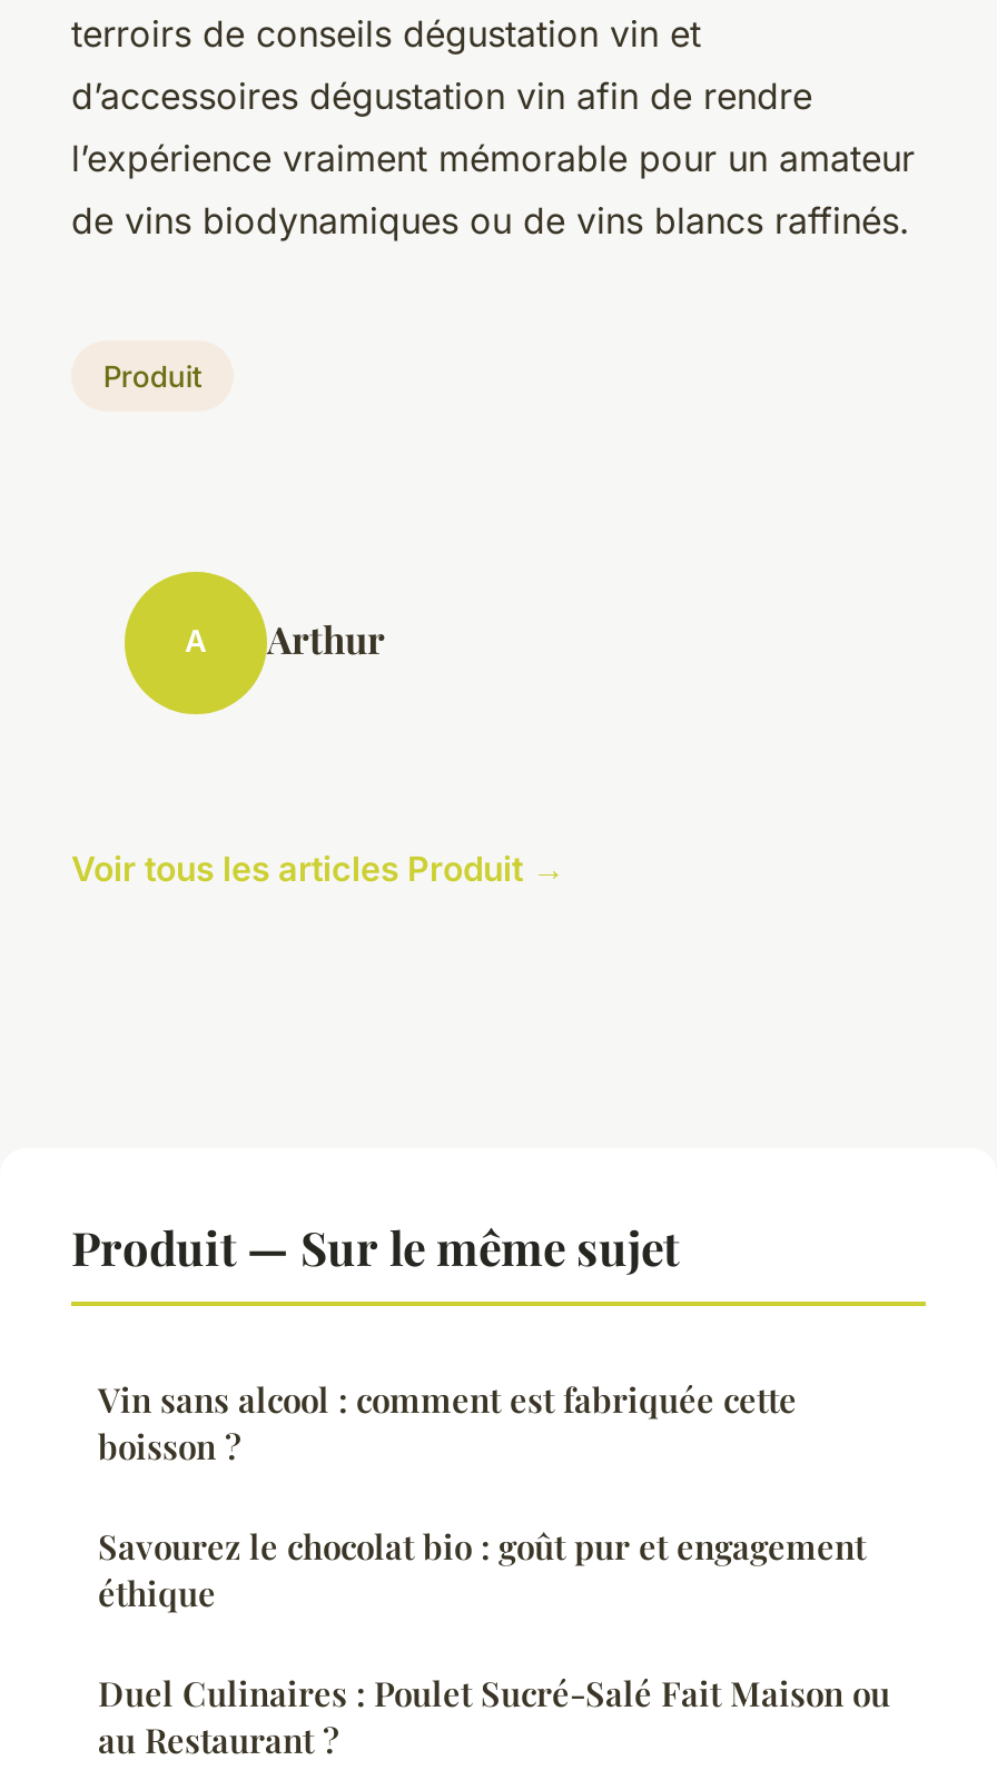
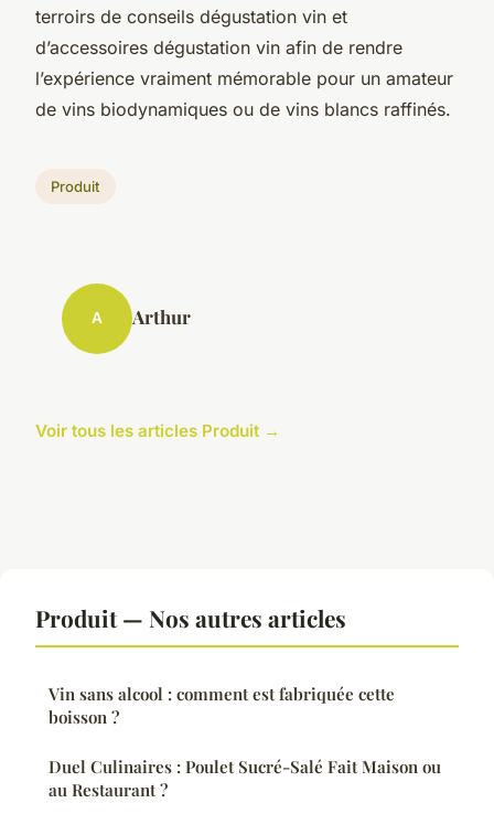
- Produit — Sur le même sujet
+ Produit — Nos autres articles

- Savourez le chocolat bio : goût pur et engagement
- éthique
